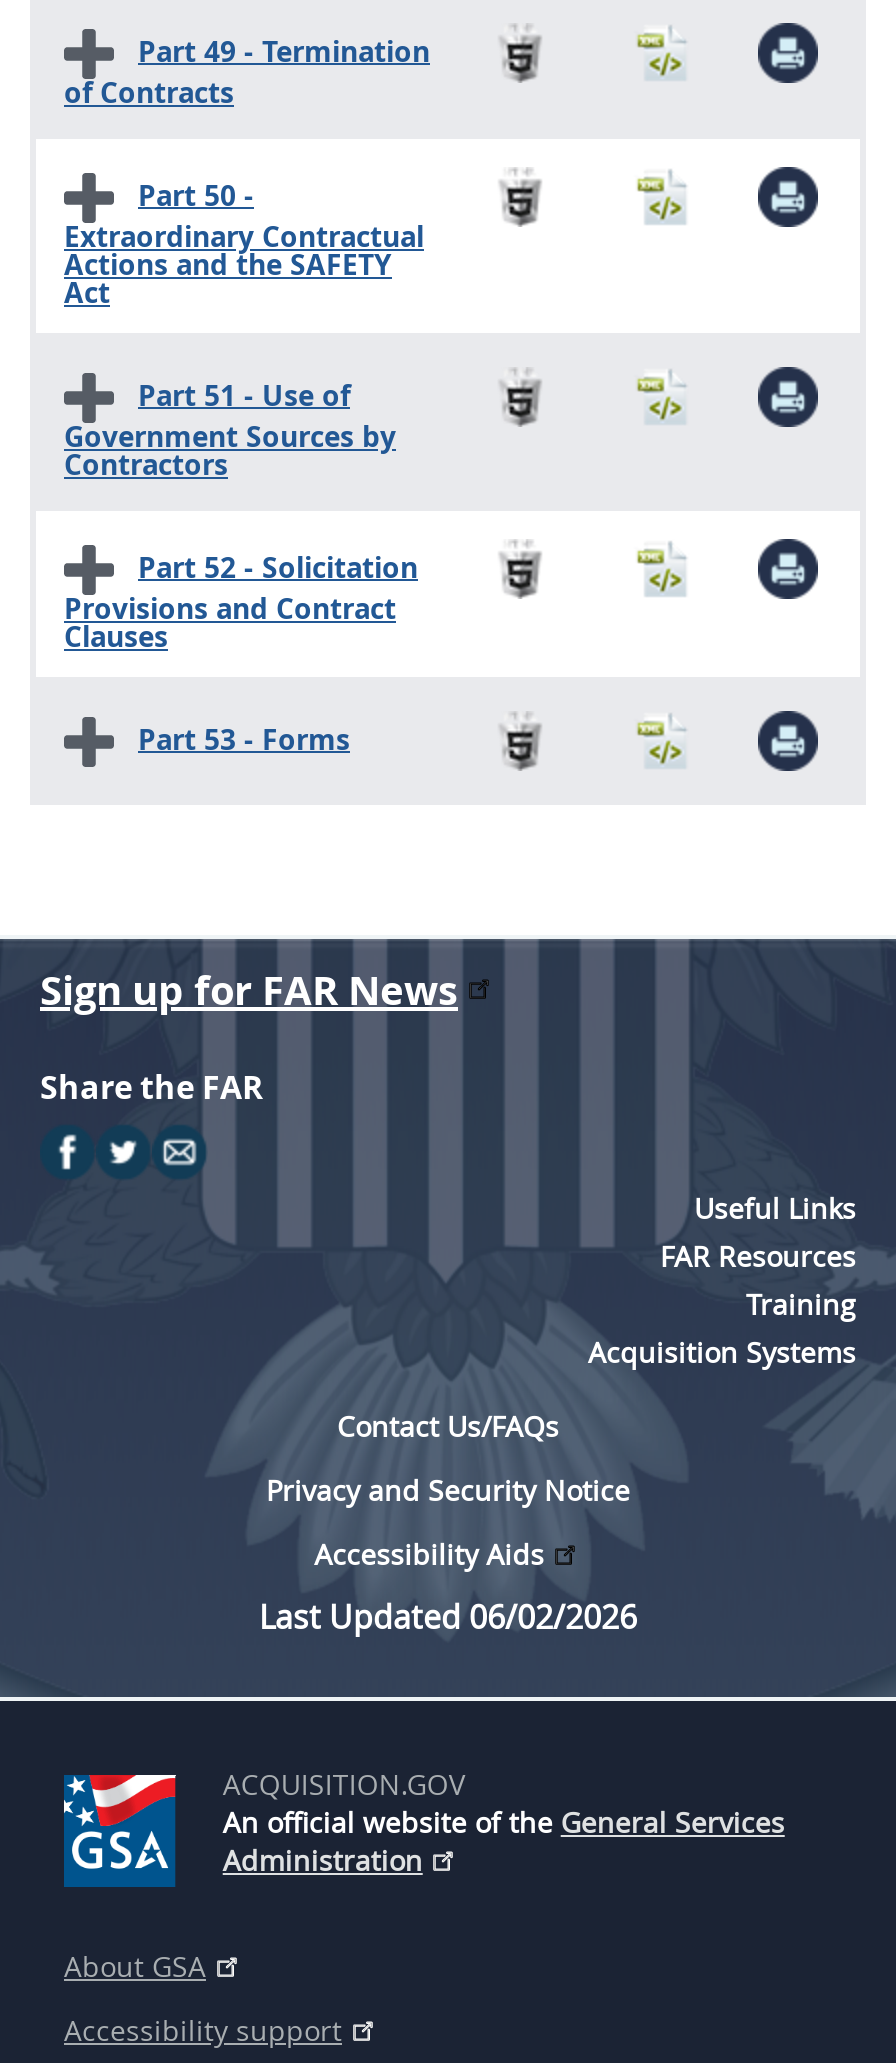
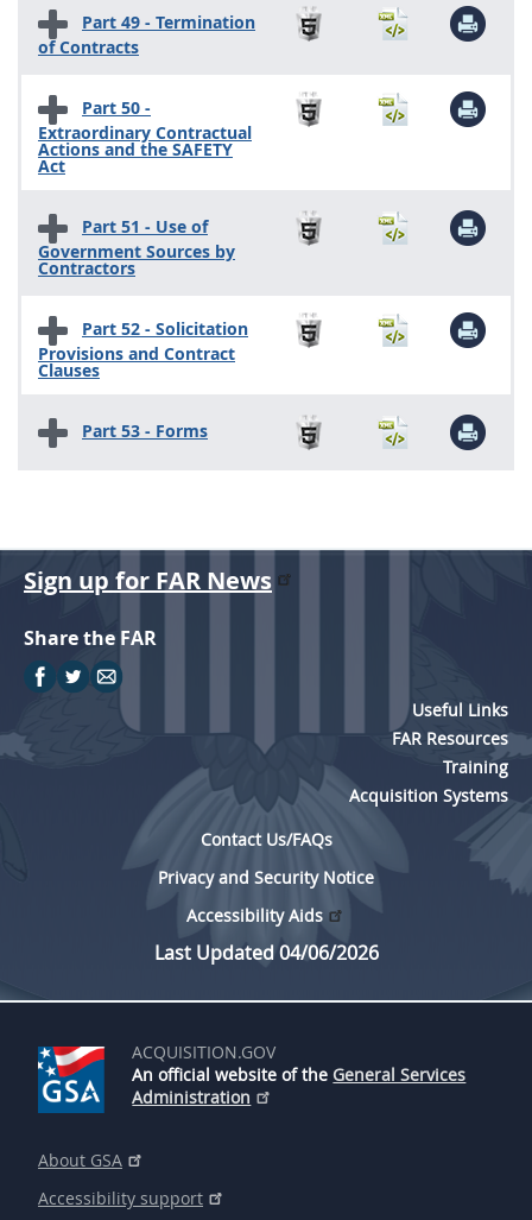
- Last Updated 06/02/2026
+ Last Updated 04/06/2026
